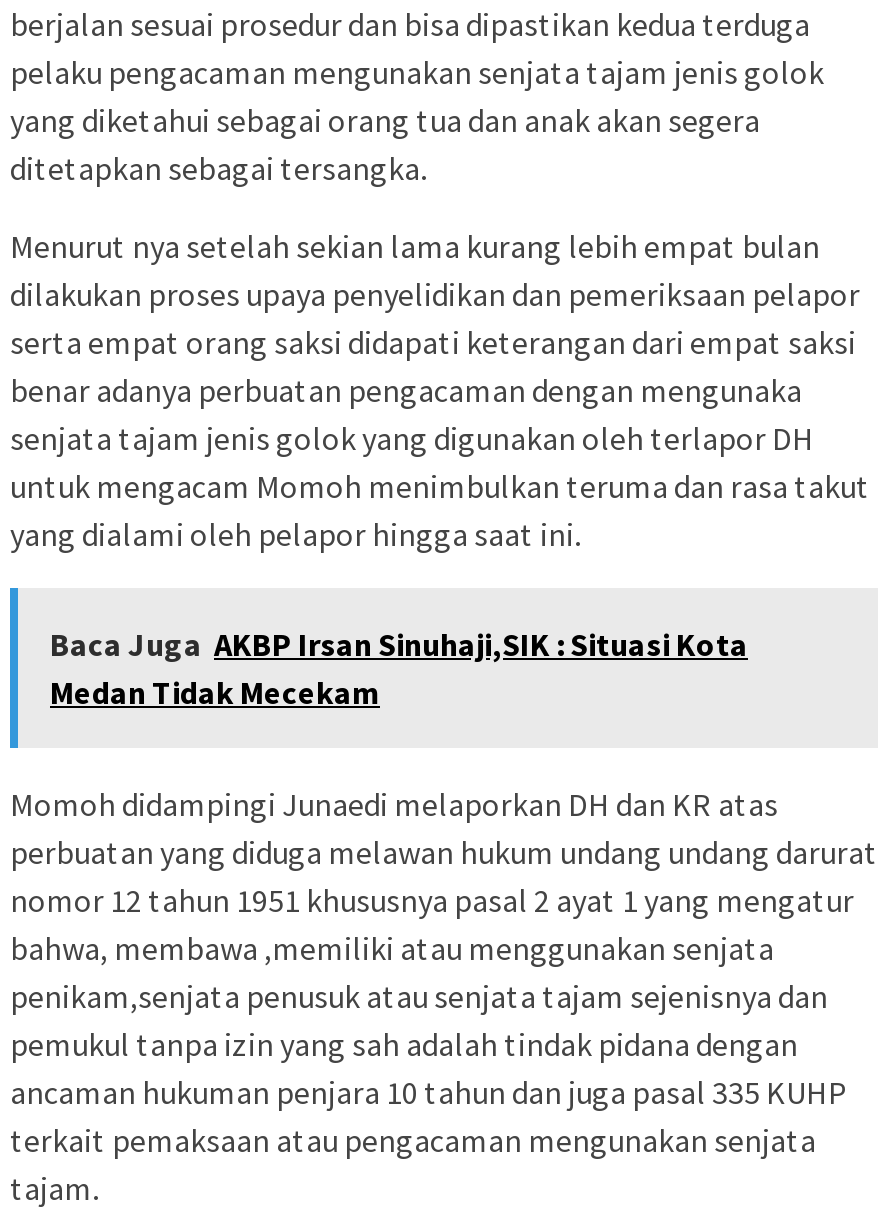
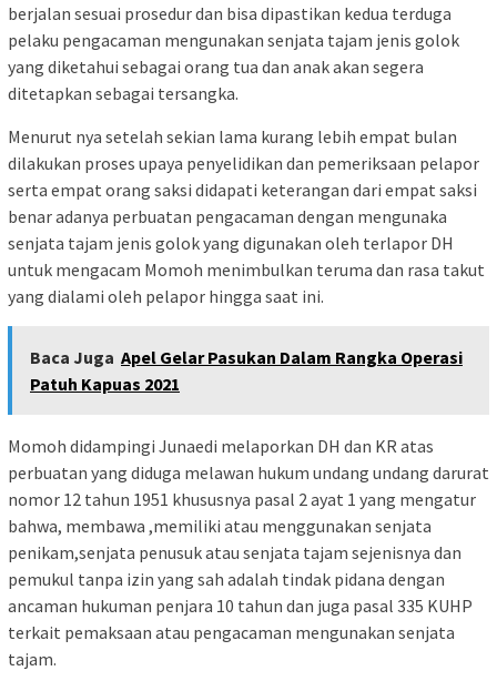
- Baca Juga AKBP Irsan Sinuhaji,SIK : Situasi Kota
- Medan Tidak Mecekam
+ Baca Juga Apel Gelar Pasukan Dalam Rangka Operasi
+ Patuh Kapuas 2021
